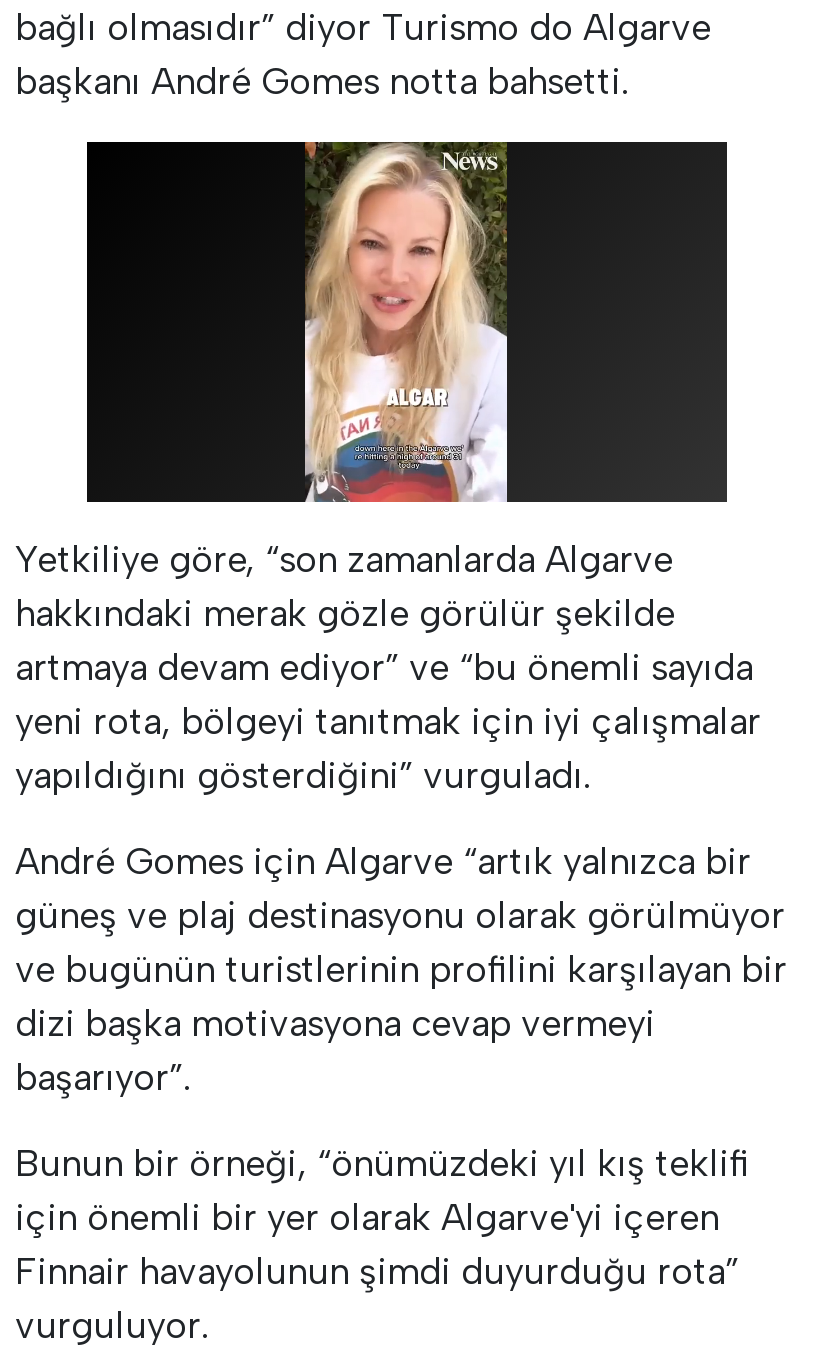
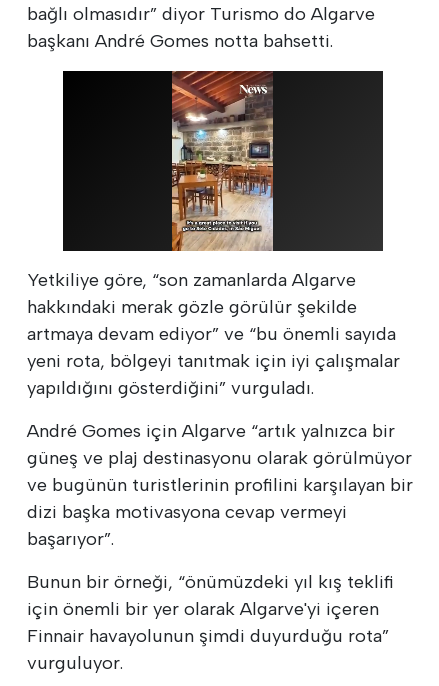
- [image]
+ [image]
